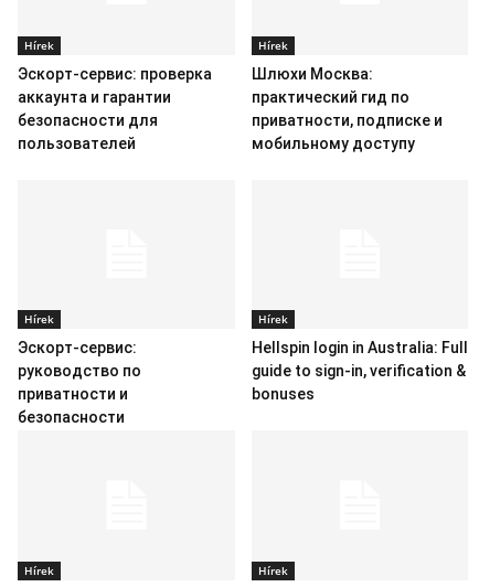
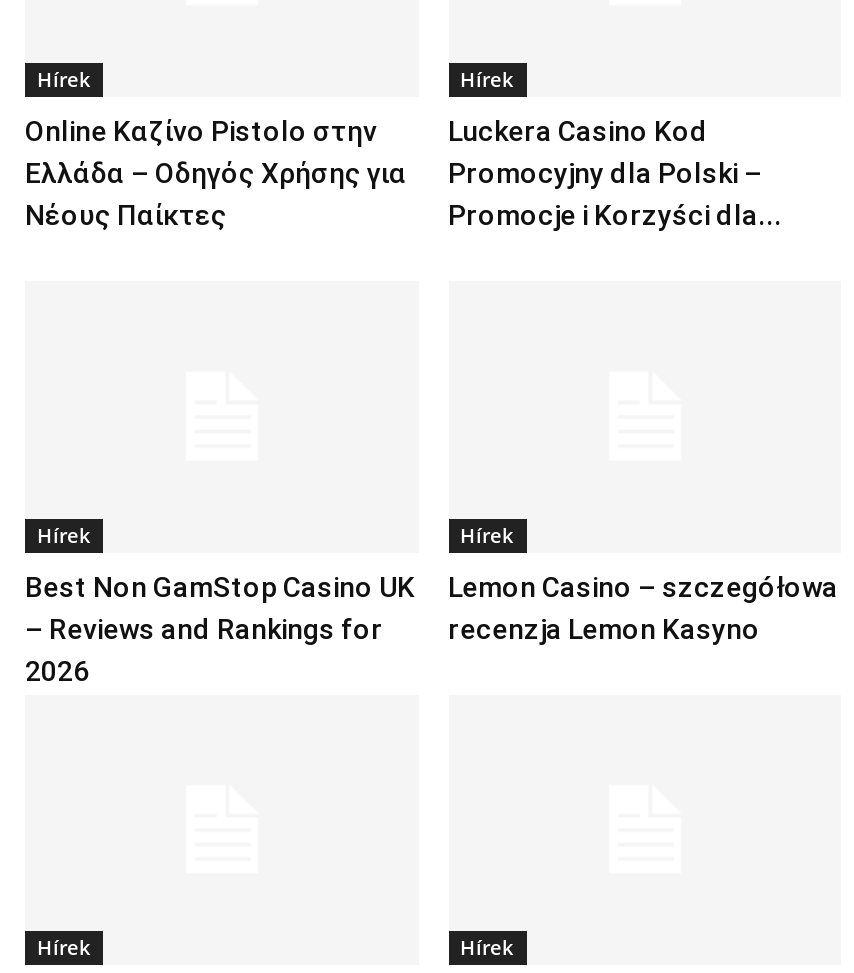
- Эскорт‑сервис: проверка
- аккаунта и гарантии
- безопасности для
- пользователей
+ Online Καζίνο Pistolo στην
+ Ελλάδα – Οδηγός Χρήσης για
+ Νέους Παίκτες

- Шлюхи Москва:
- практический гид по
- приватности, подписке и
- мобильному доступу
+ Luckera Casino Kod
+ Promocyjny dla Polski –
+ Promocje i Korzyści dla...

- Эскорт‑сервис:
- руководство по
- приватности и
- безопасности
+ Best Non GamStop Casino UK
+ – Reviews and Rankings for
+ 2026

- Hellspin login in Australia: Full
- guide to sign‑in, verification &
- bonuses
+ Lemon Casino – szczegółowa
+ recenzja Lemon Kasyno
